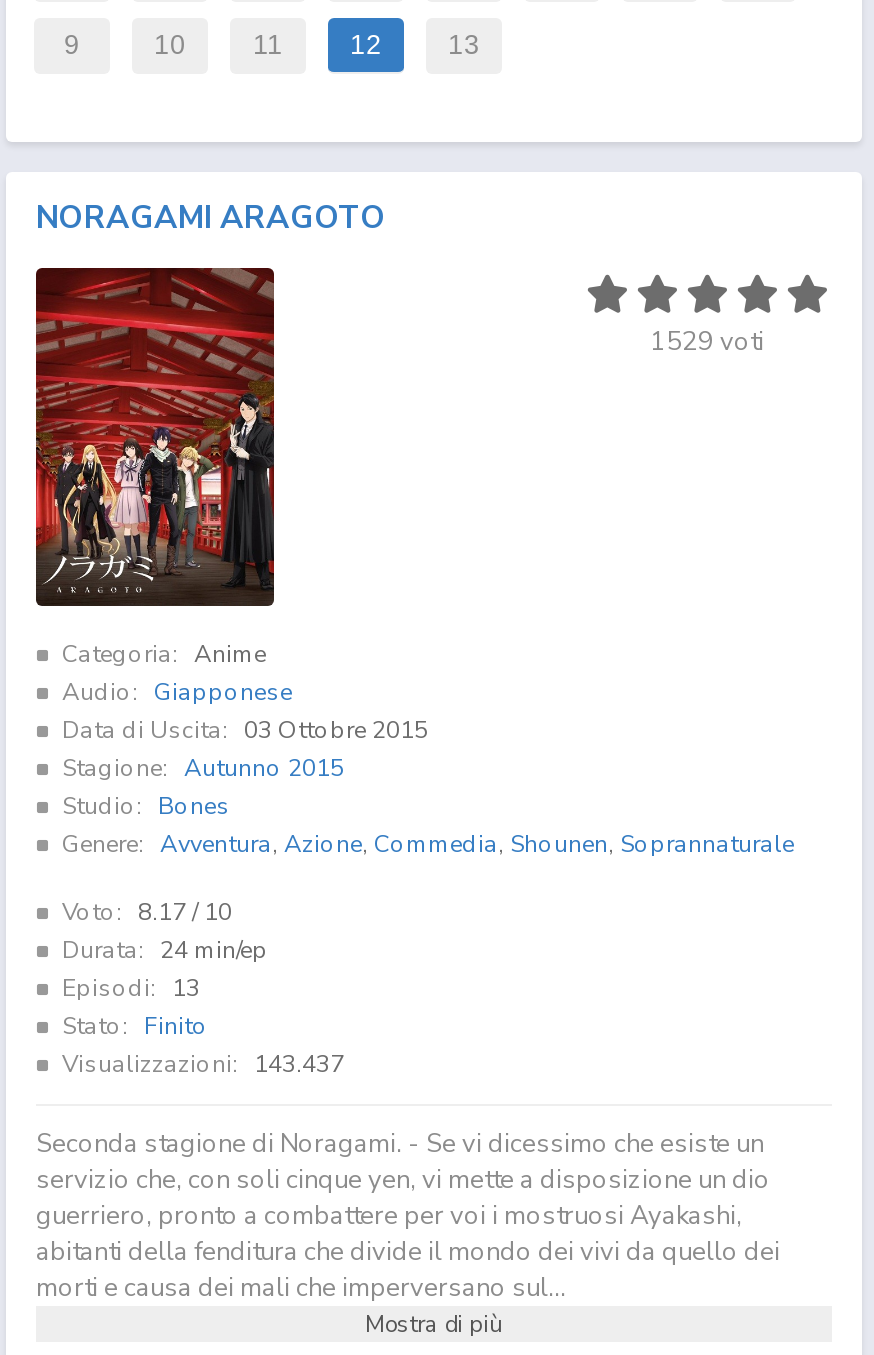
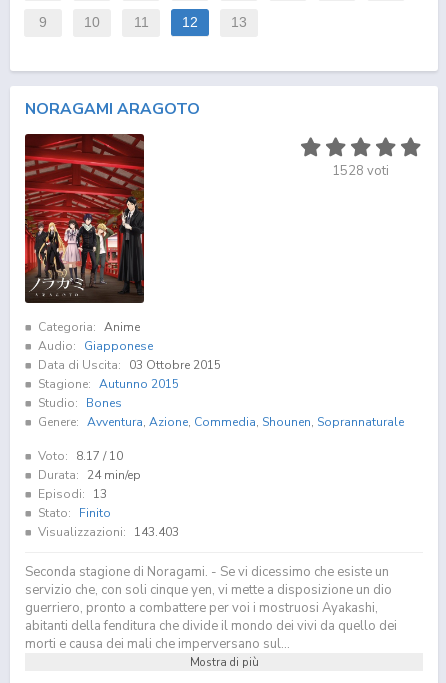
- 1529 voti
+ 1528 voti

- Visualizzazioni: 143.437
+ Visualizzazioni: 143.403
